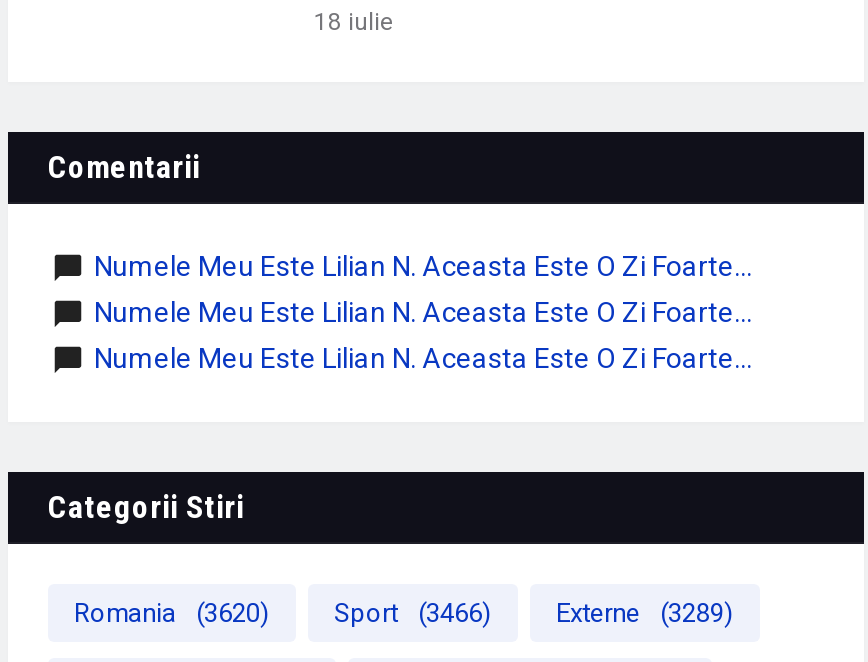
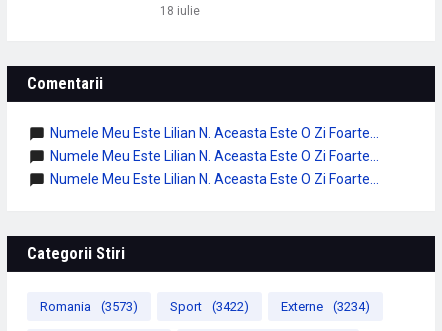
- Romania (3620)
+ Romania (3573)

- Sport (3466)
+ Sport (3422)

- Externe (3289)
+ Externe (3234)
